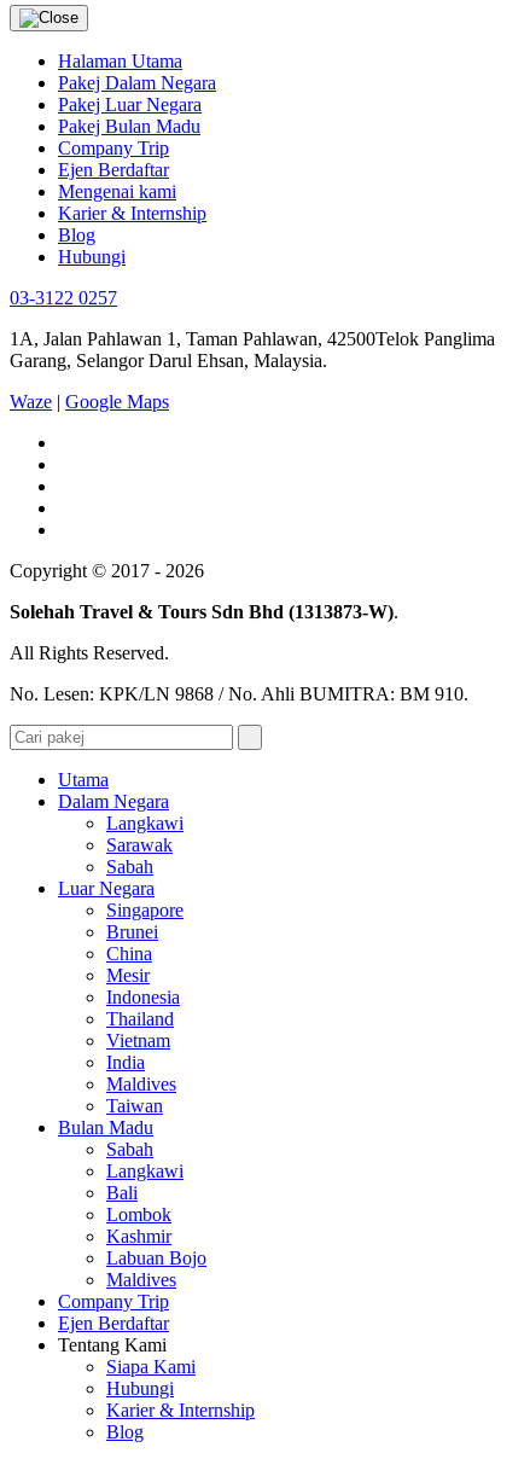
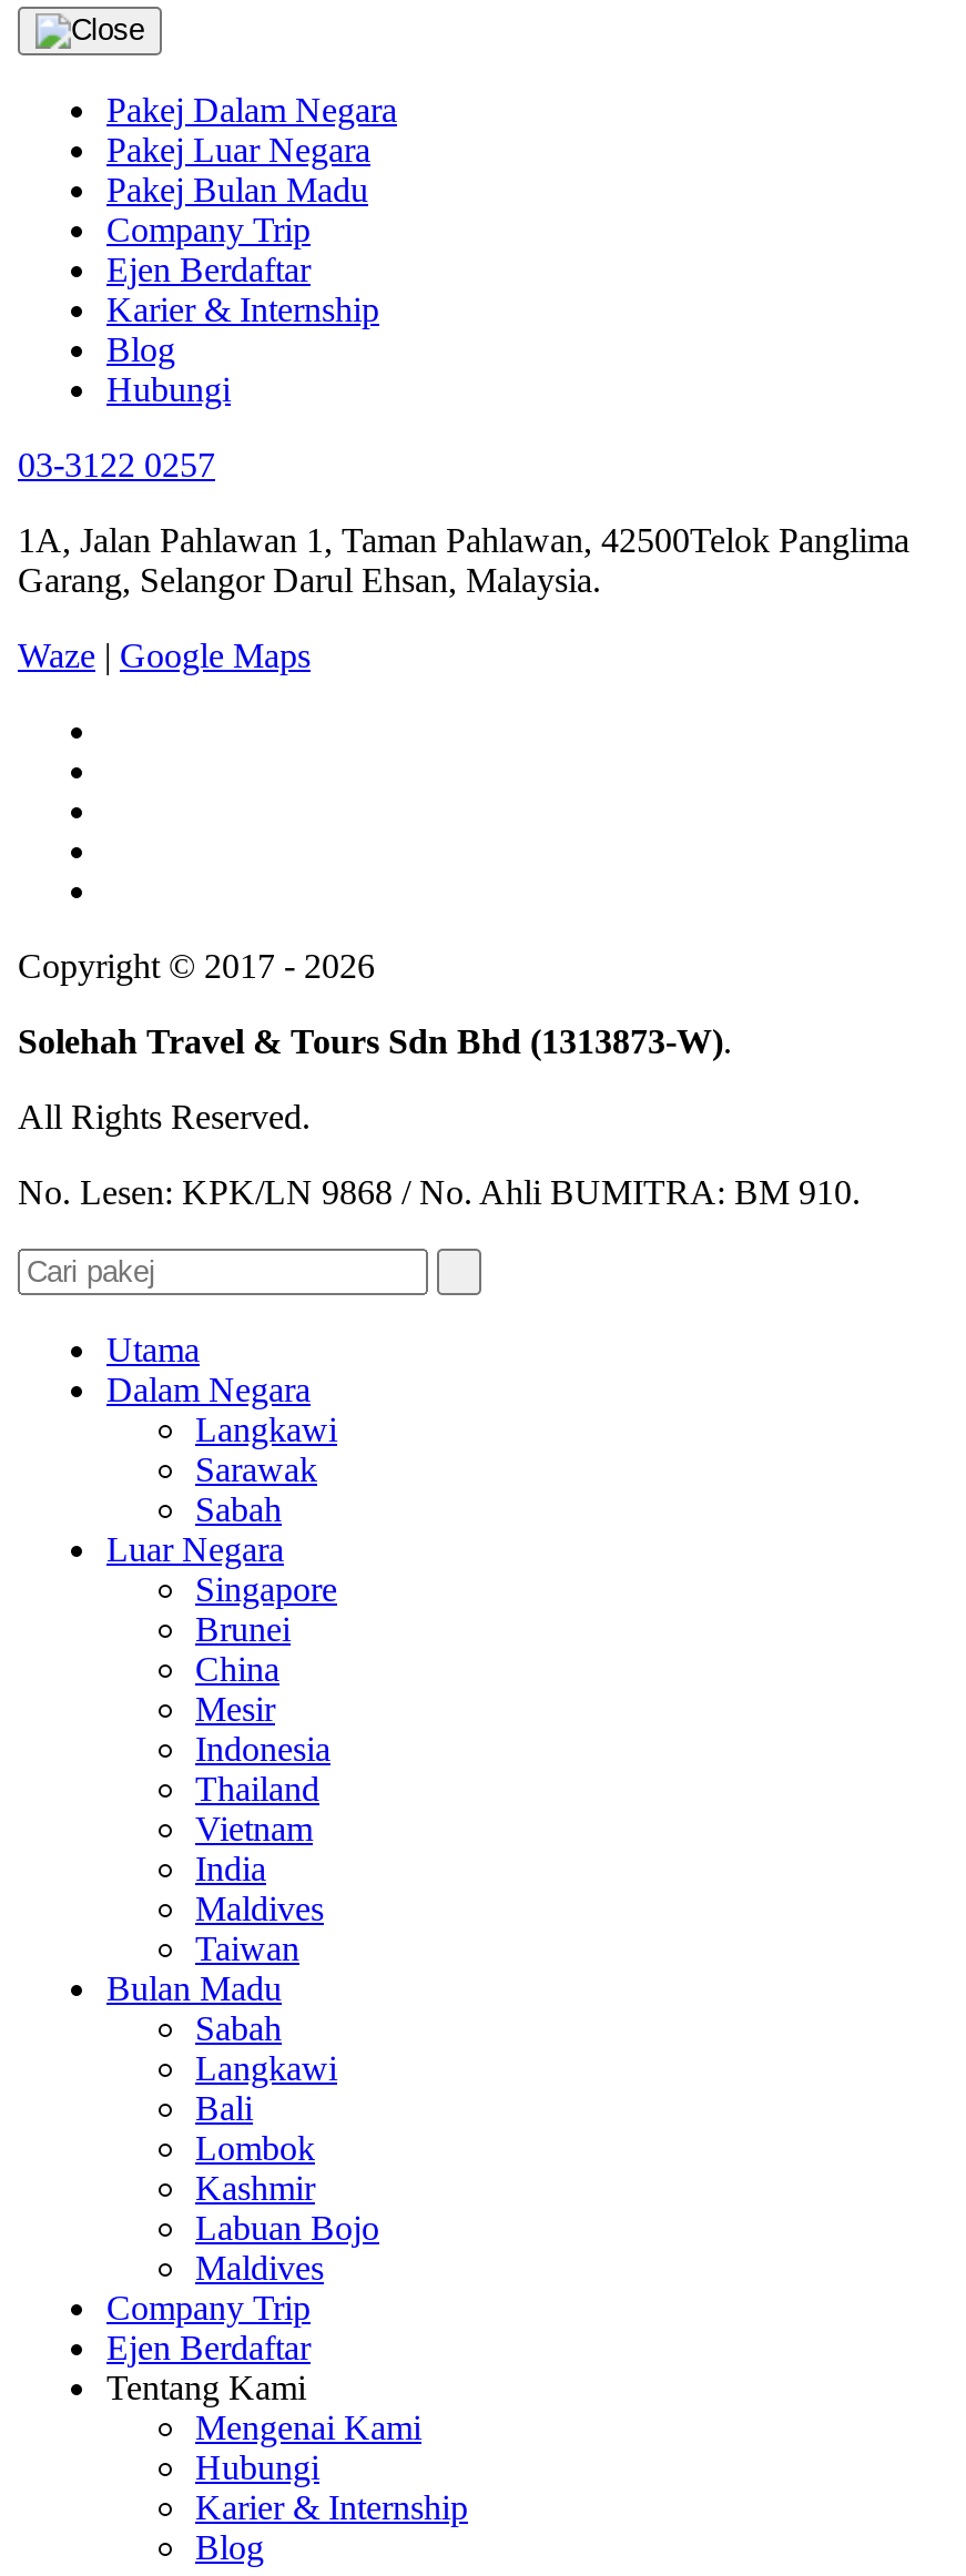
- Halaman Utama

- Mengenai kami

- Siapa Kami
+ Mengenai Kami
